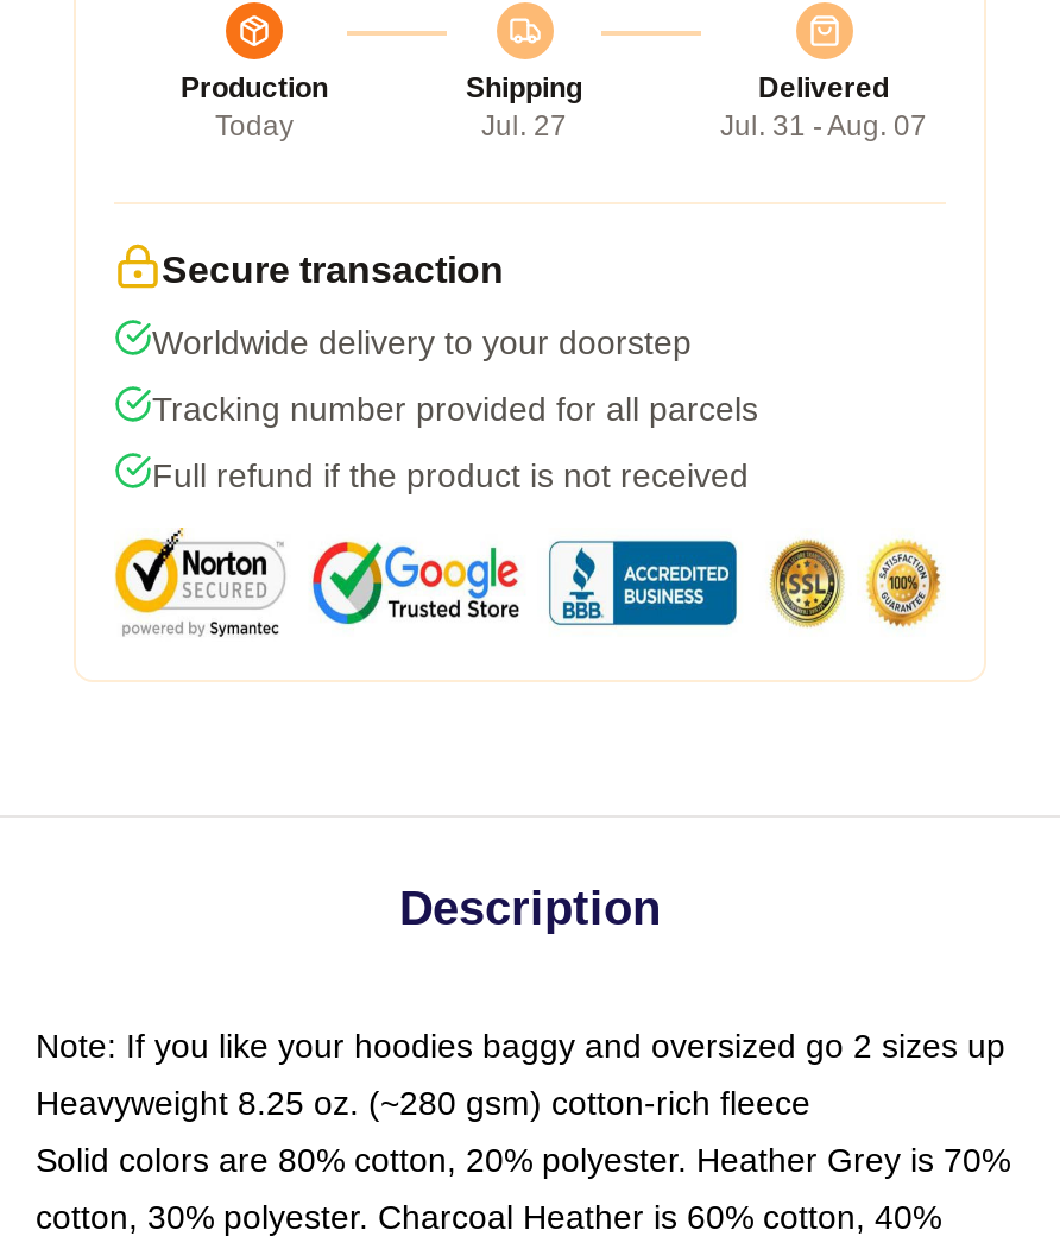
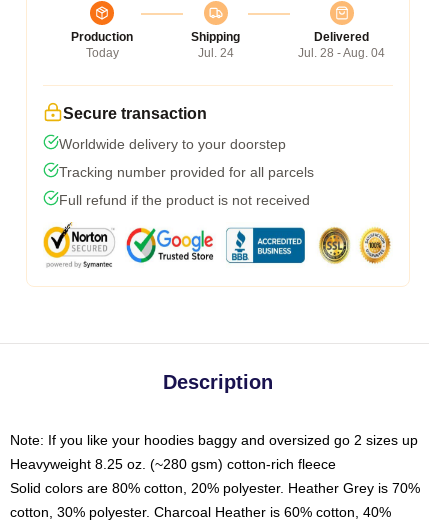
- Jul. 27
+ Jul. 24

- Jul. 31 - Aug. 07
+ Jul. 28 - Aug. 04
